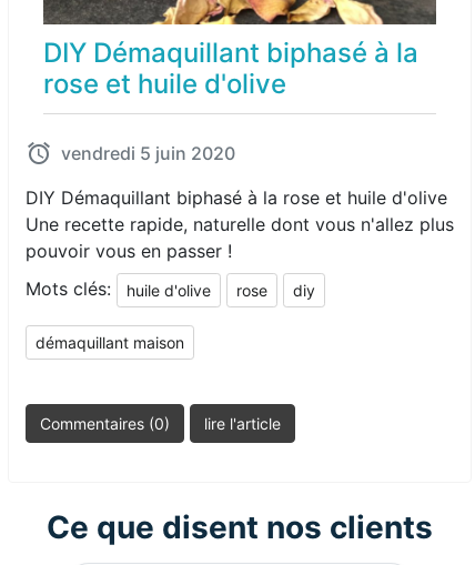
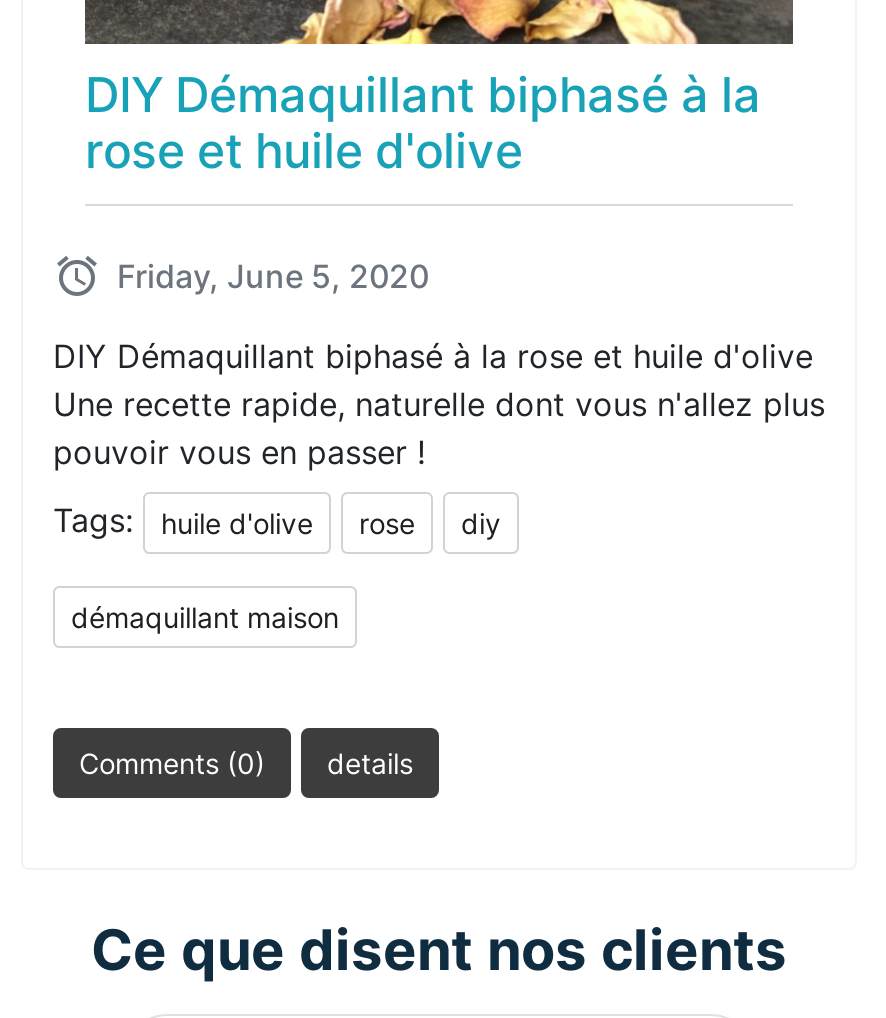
- vendredi 5 juin 2020
+ Friday, June 5, 2020

- Mots clés:
+ Tags:

- Commentaires (0)
- lire l'article
+ Comments (0)
+ details
